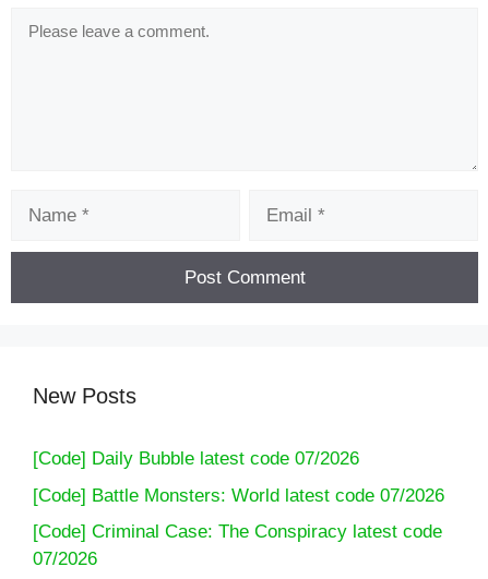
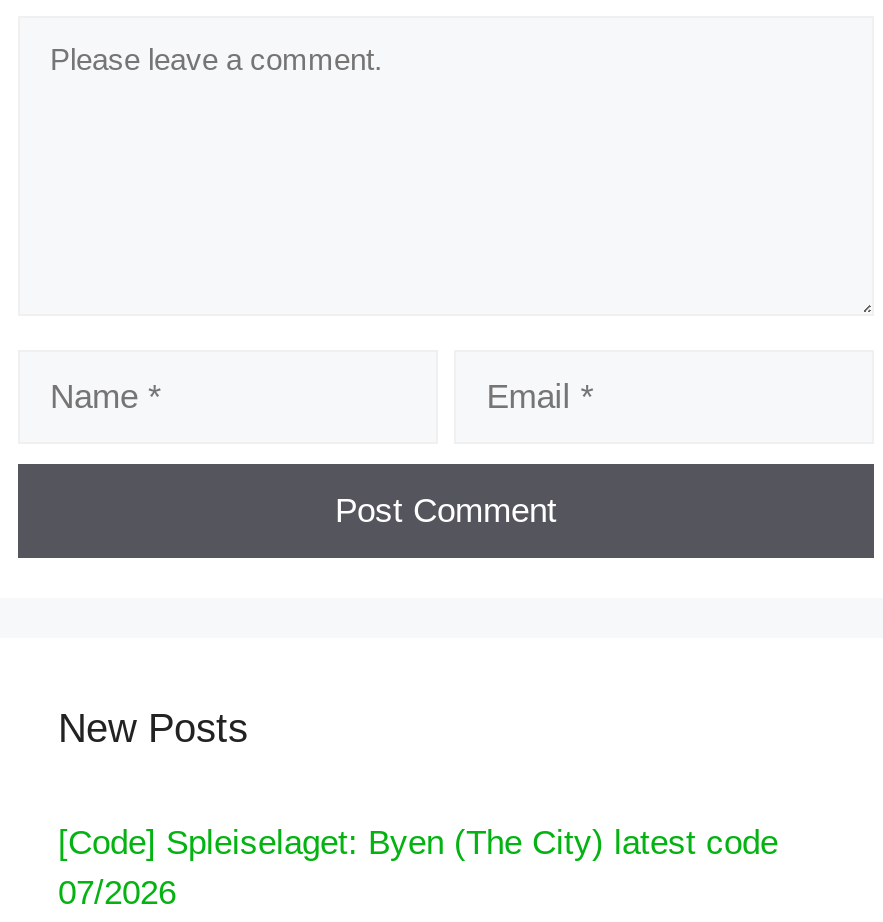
- [Code] Daily Bubble latest code 07/2026
- [Code] Battle Monsters: World latest code 07/2026
- [Code] Criminal Case: The Conspiracy latest code
+ [Code] Spleiselaget: Byen (The City) latest code
